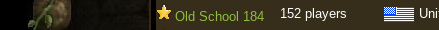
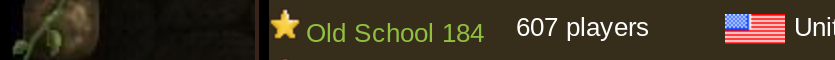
- Old School 184 152 players
+ Old School 184 607 players
